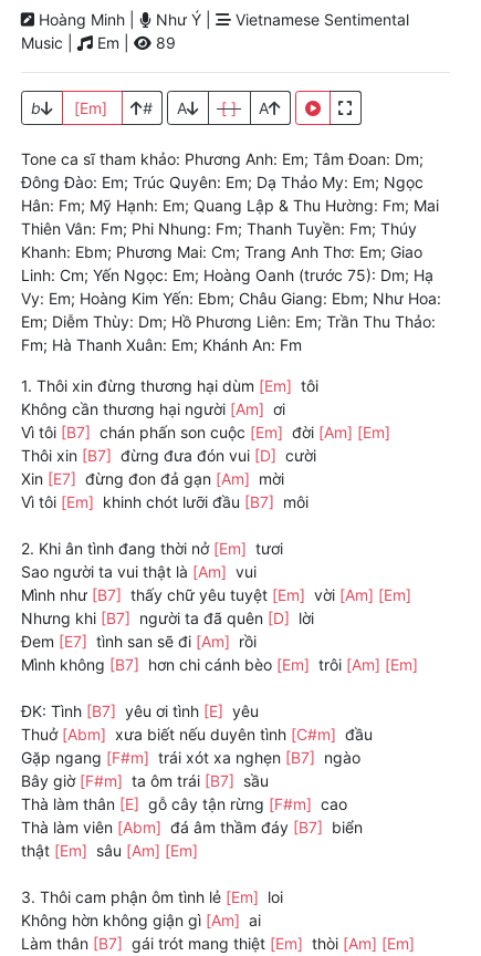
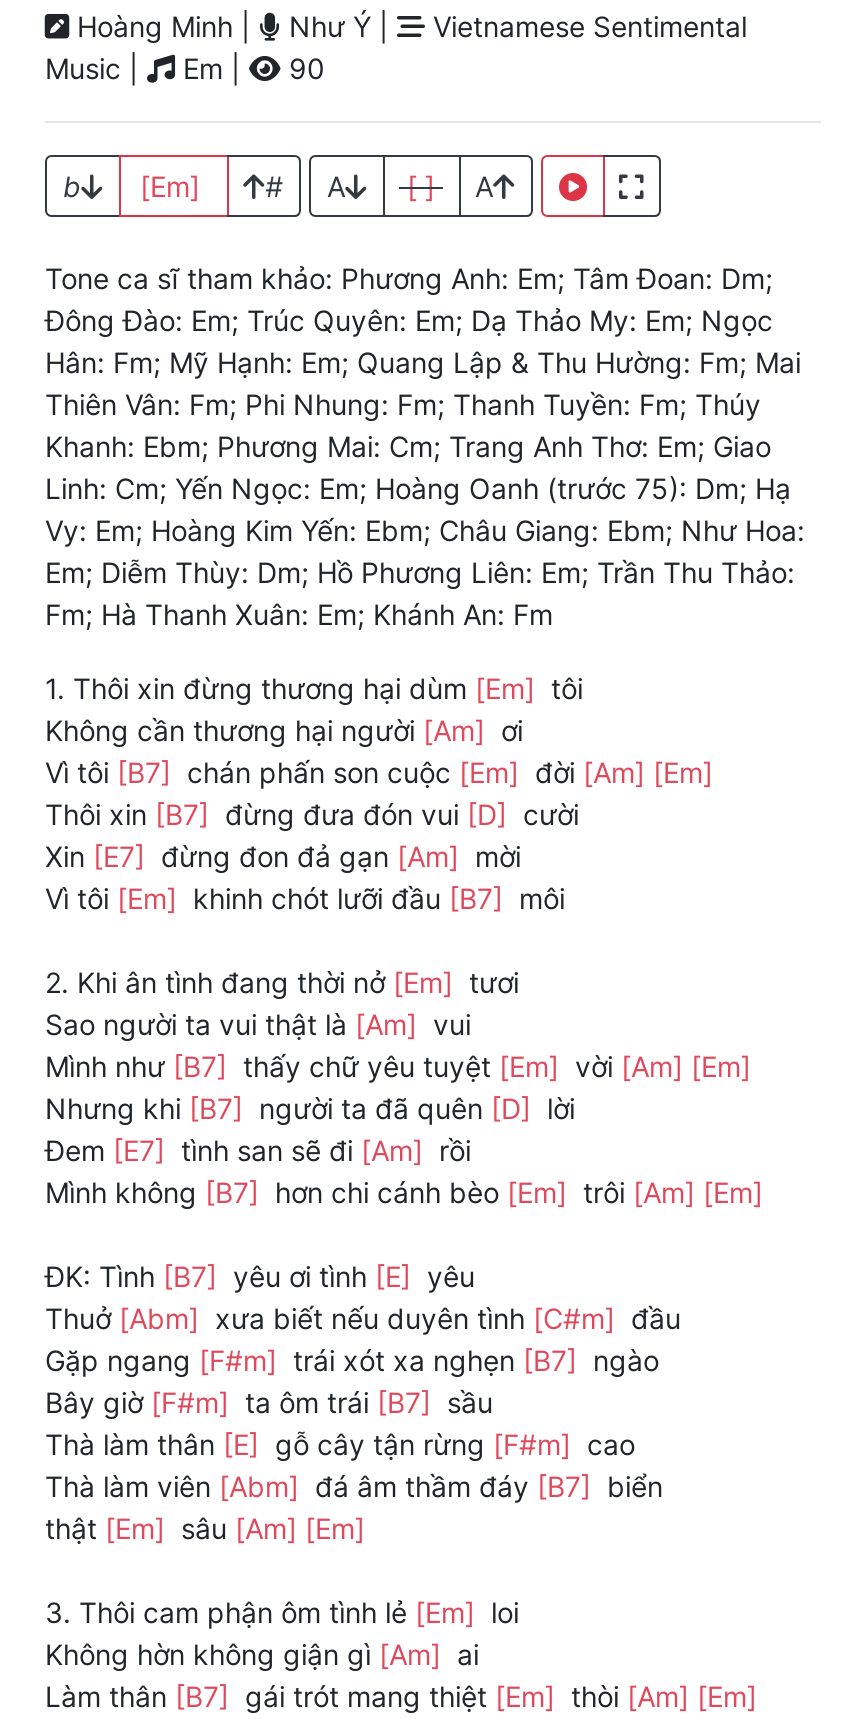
- 89
+ 90
